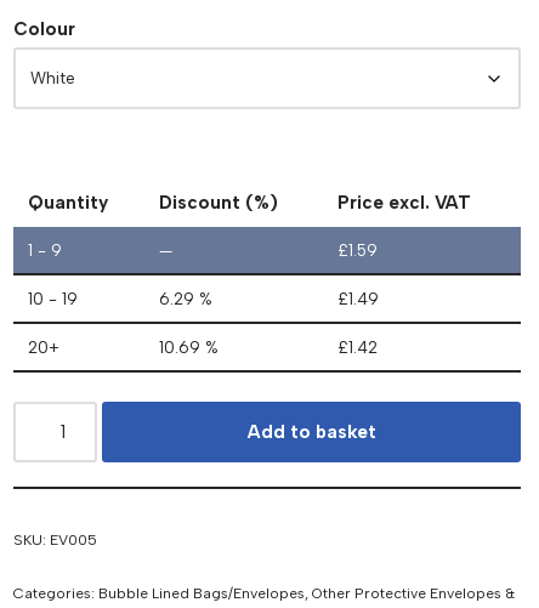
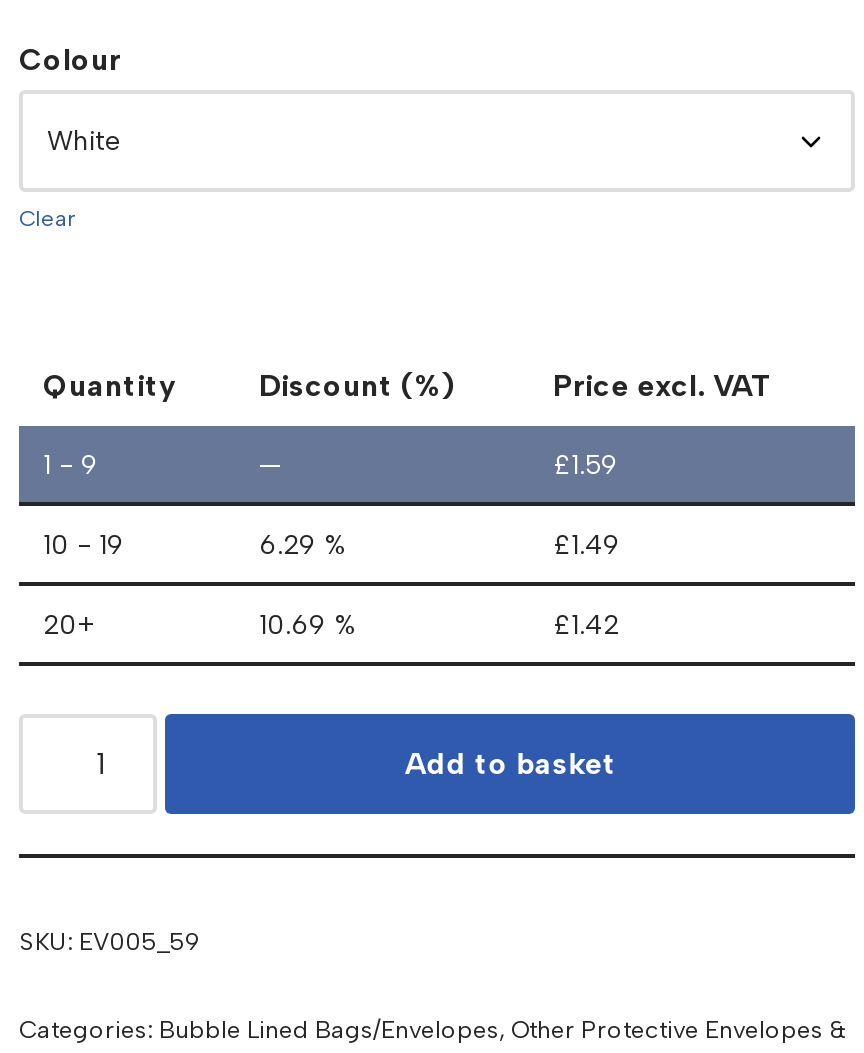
+ Clear

- SKU: EV005
+ SKU: EV005_59
